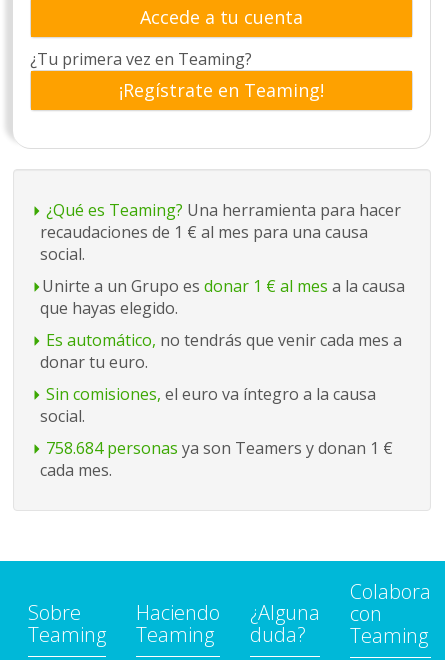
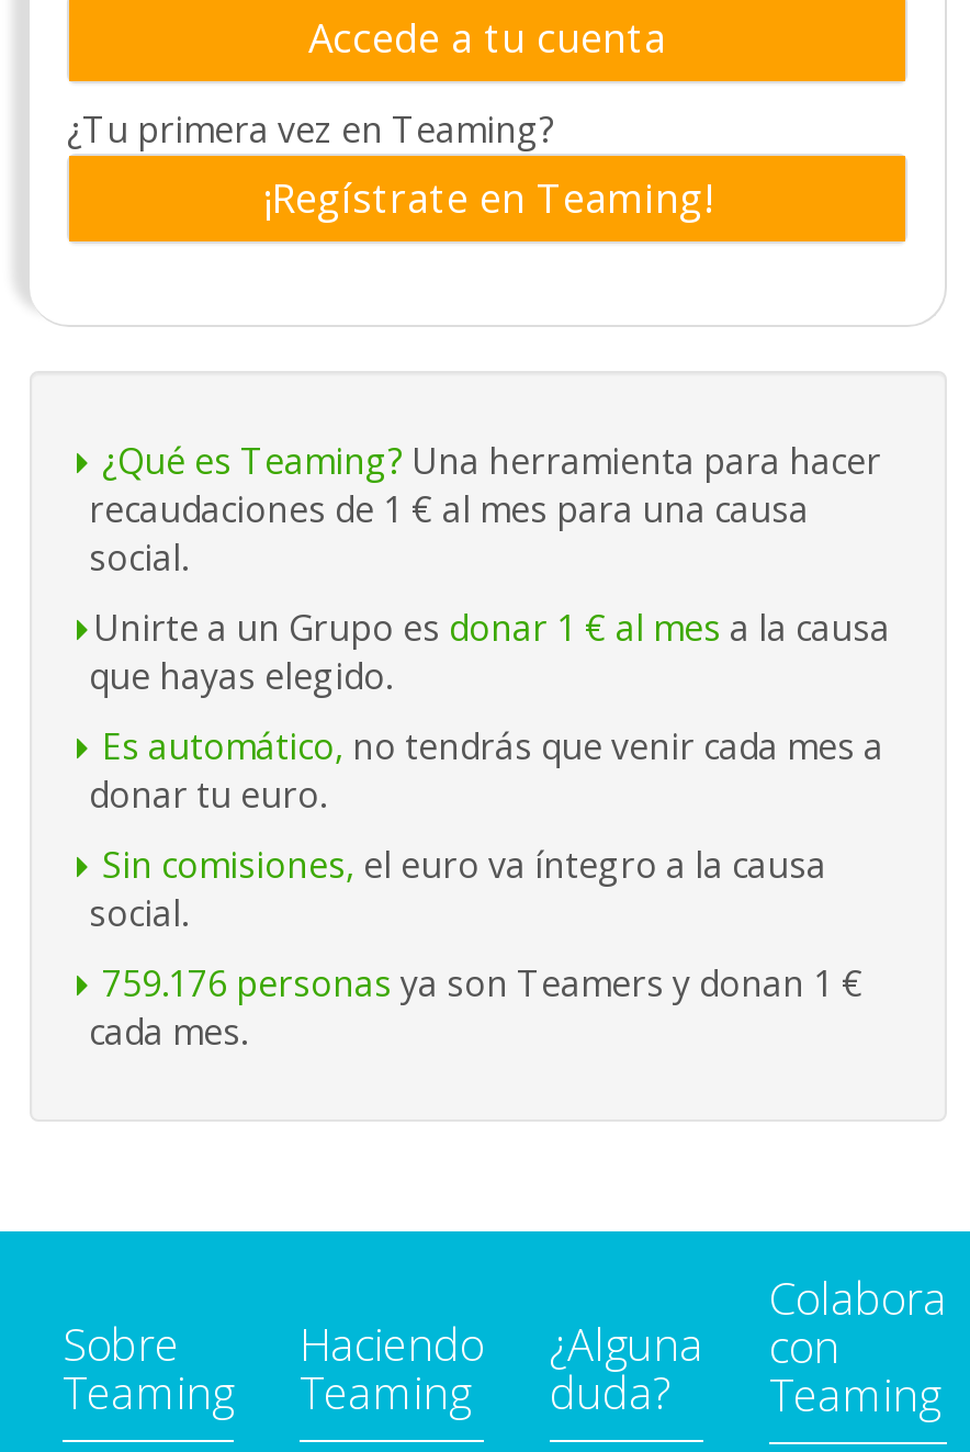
- 758.684 personas ya son Teamers y donan 1 €
+ 759.176 personas ya son Teamers y donan 1 €
